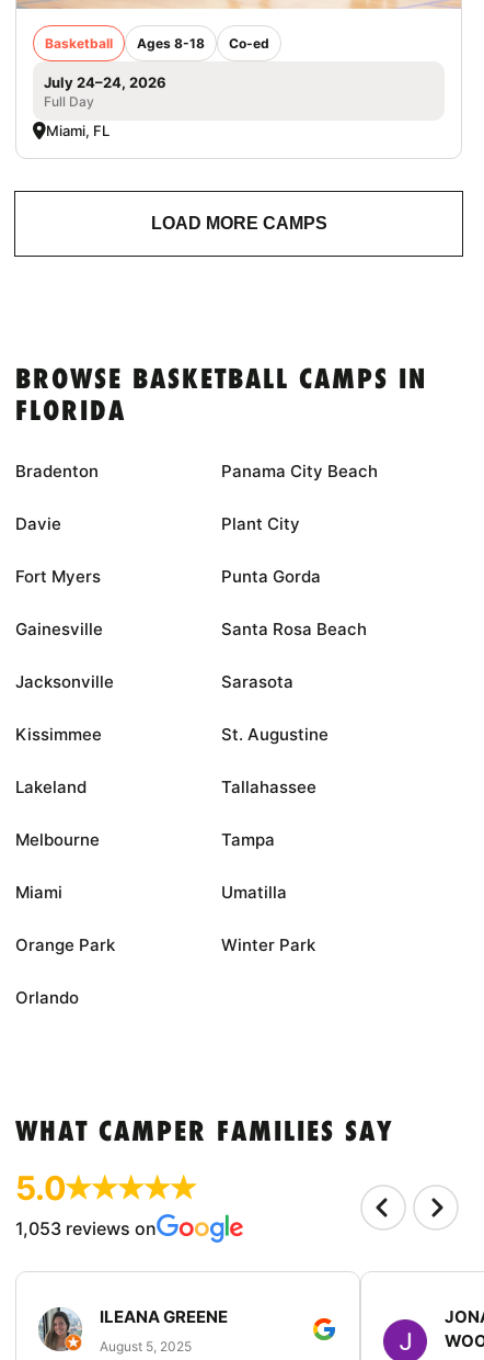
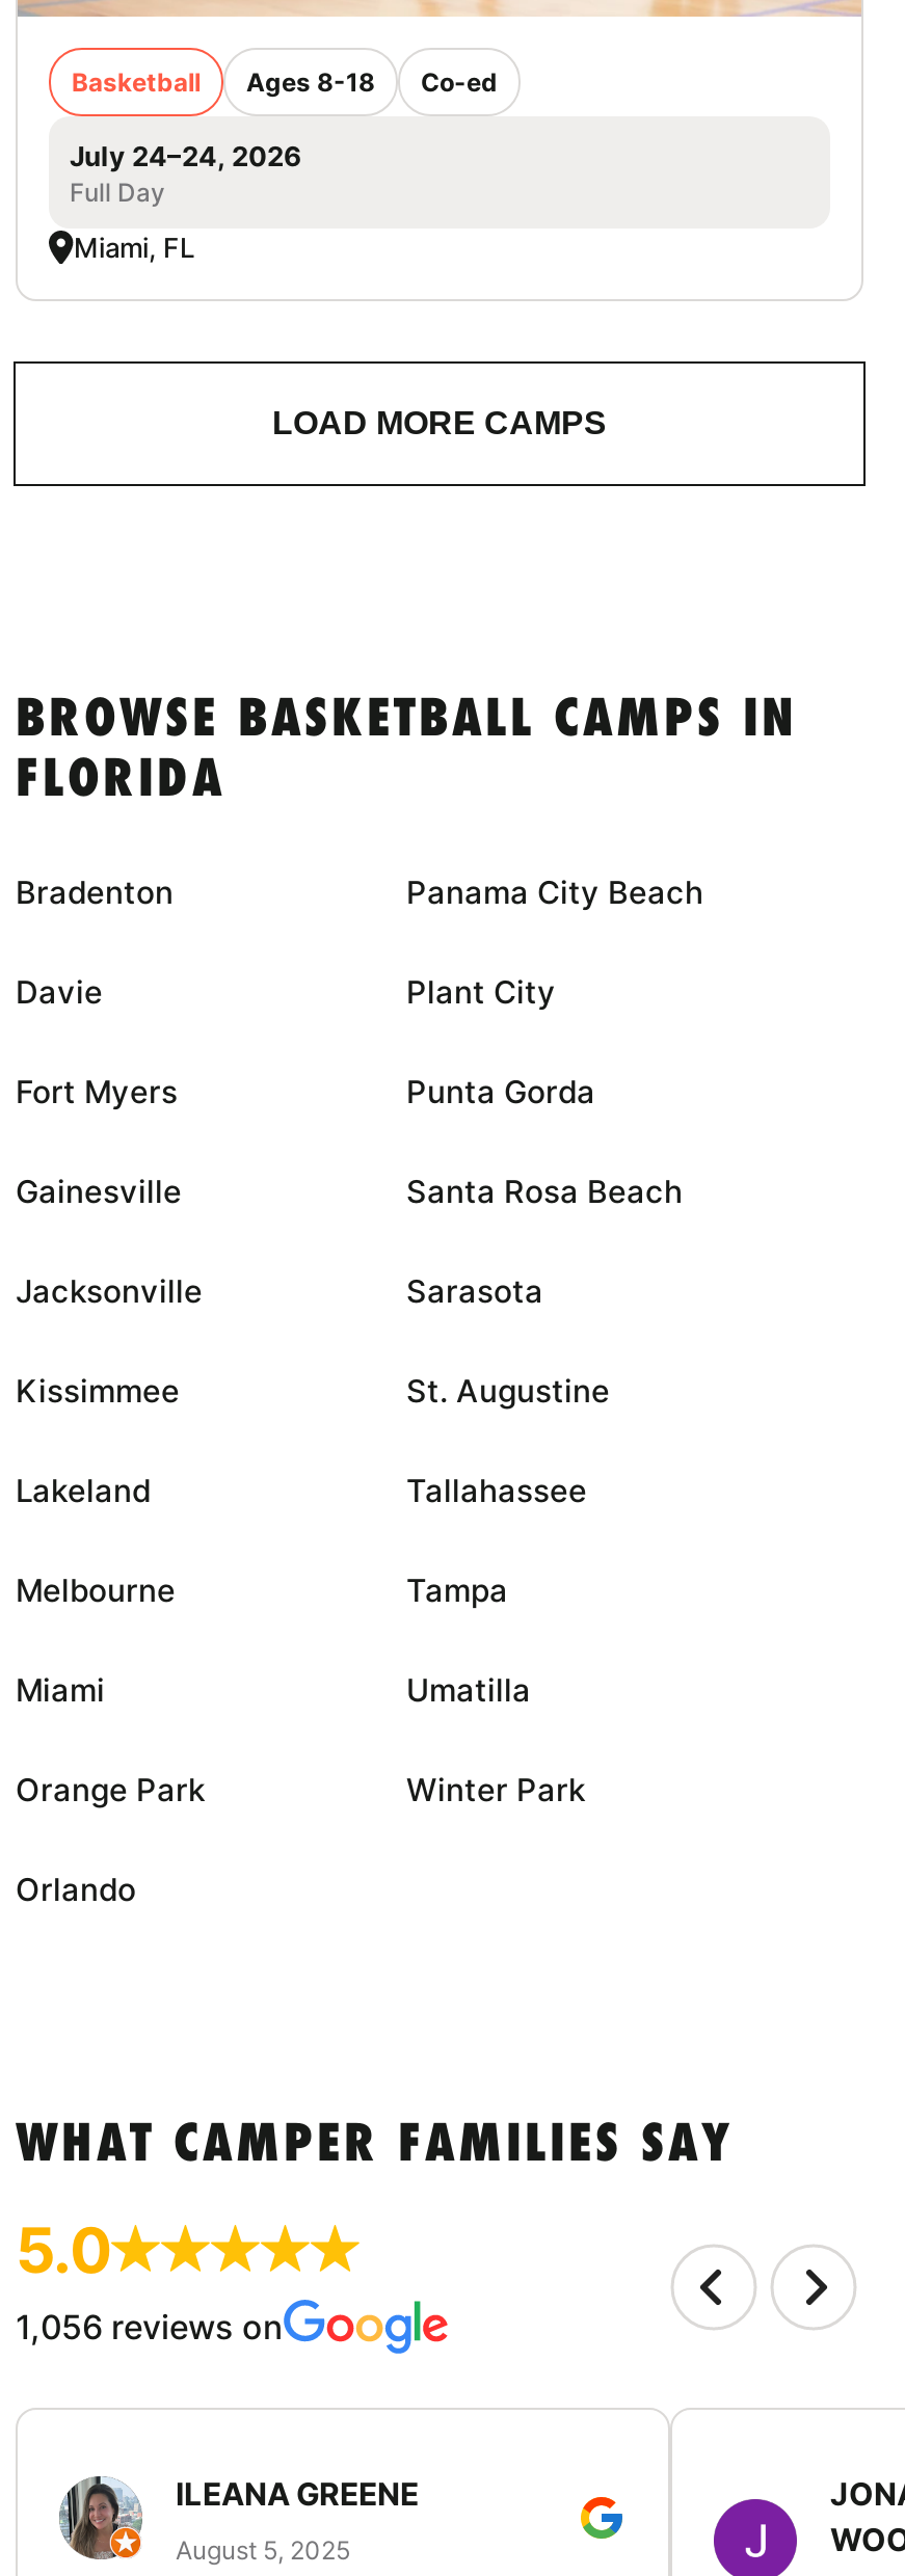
- 1,053 reviews on
+ 1,056 reviews on
